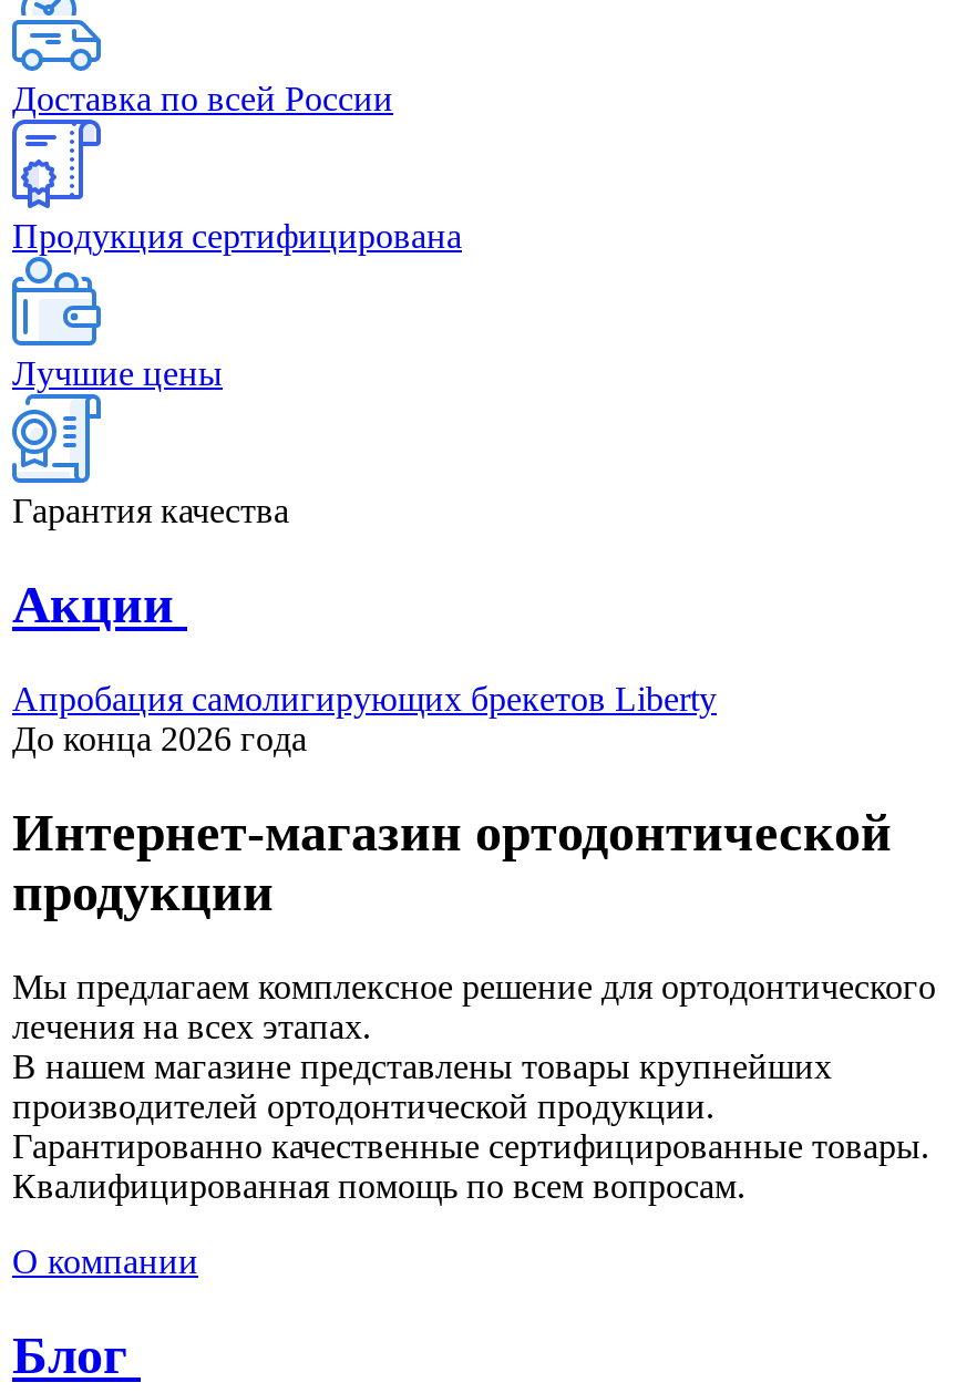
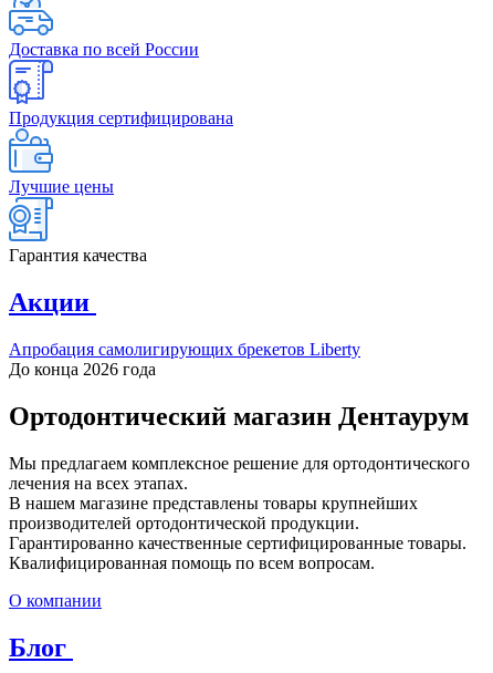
- Интернет-магазин ортодонтической
- продукции
+ Ортодонтический магазин Дентаурум
